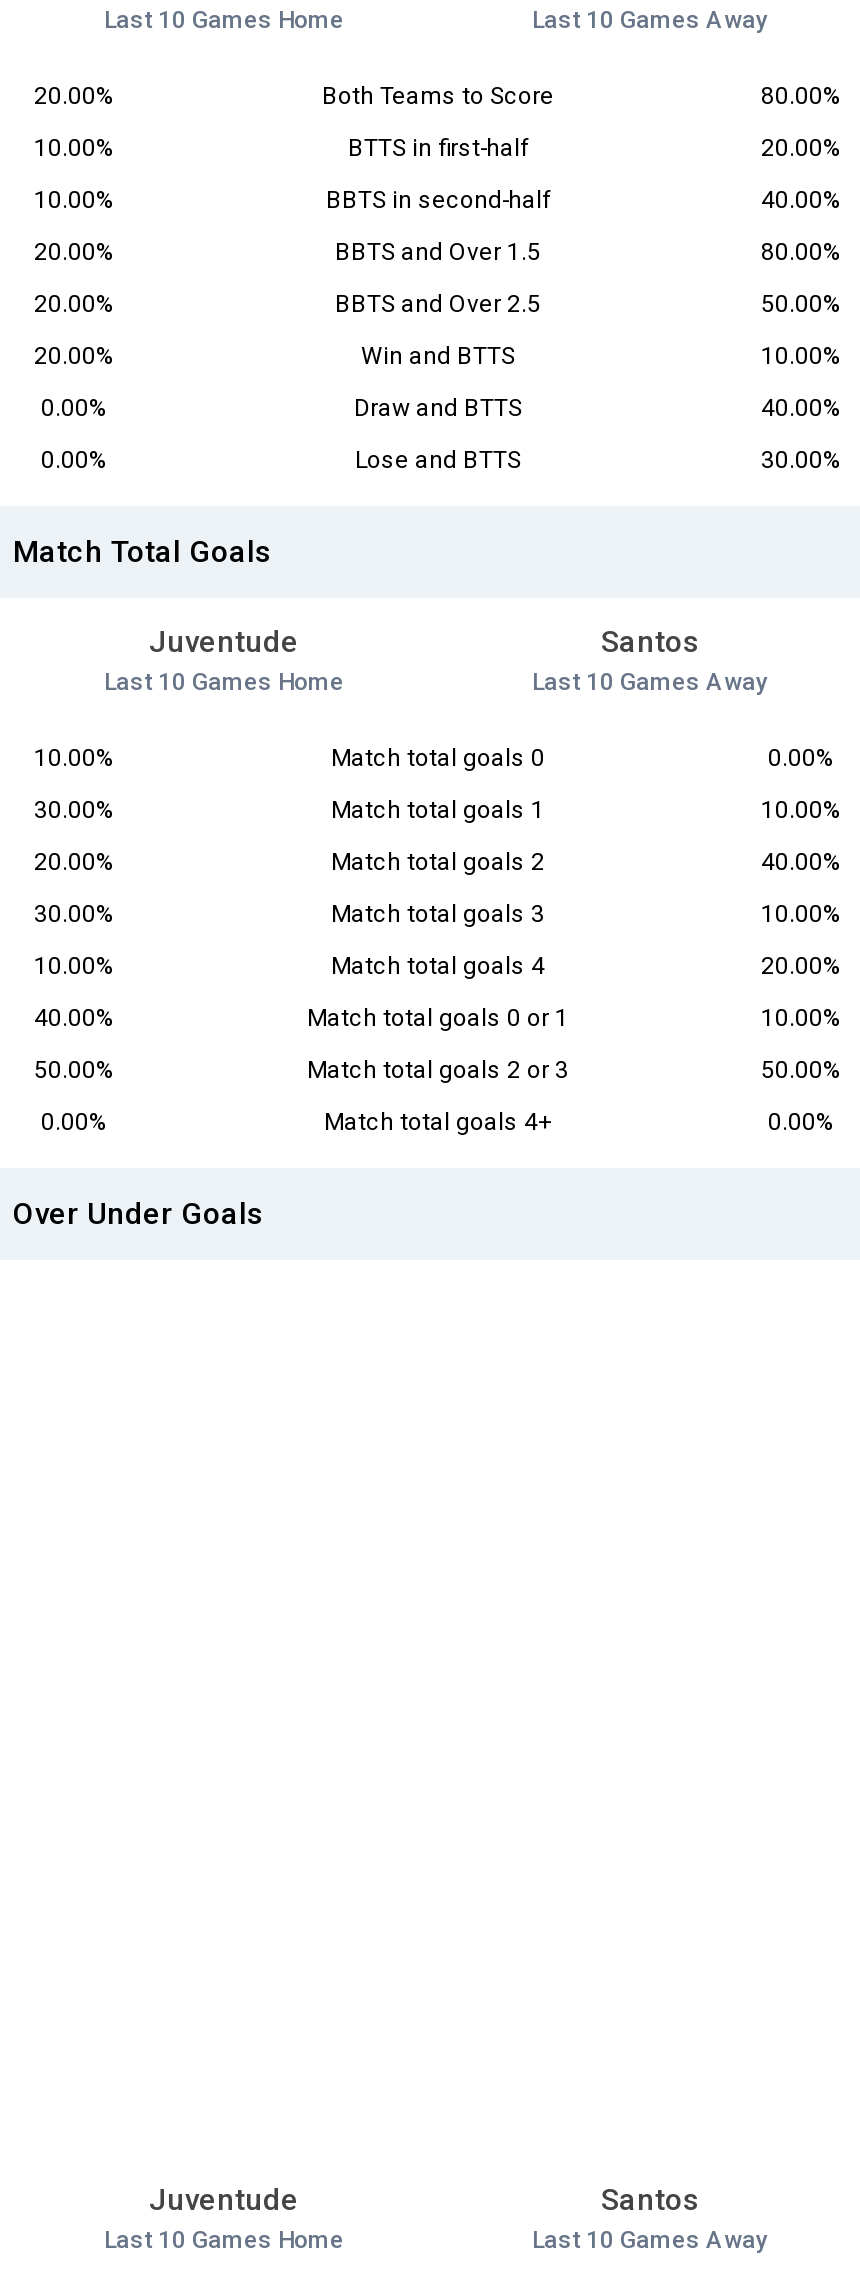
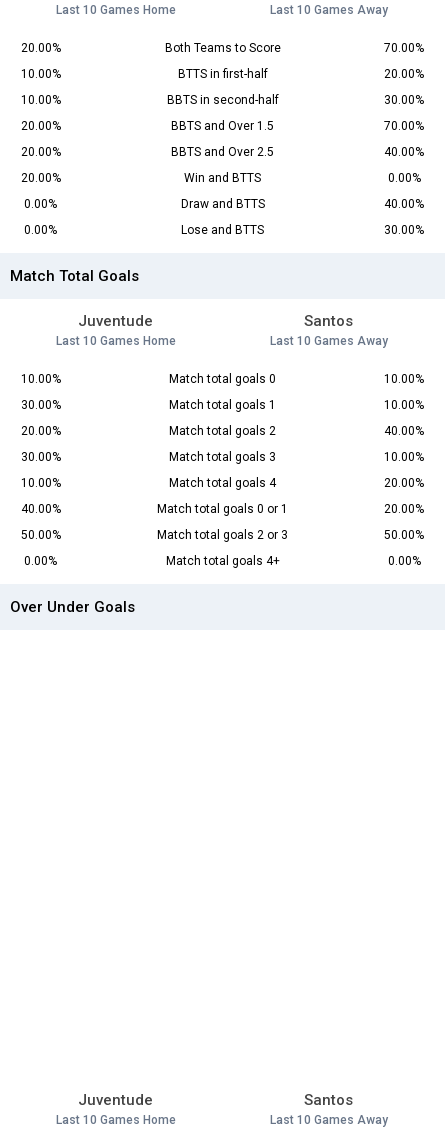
- 80.00%
+ 70.00%

- 40.00%
+ 30.00%

- 80.00%
+ 70.00%

- 50.00%
+ 40.00%

- 10.00%
+ 0.00%

- 0.00%
+ 10.00%

- 10.00%
+ 20.00%
